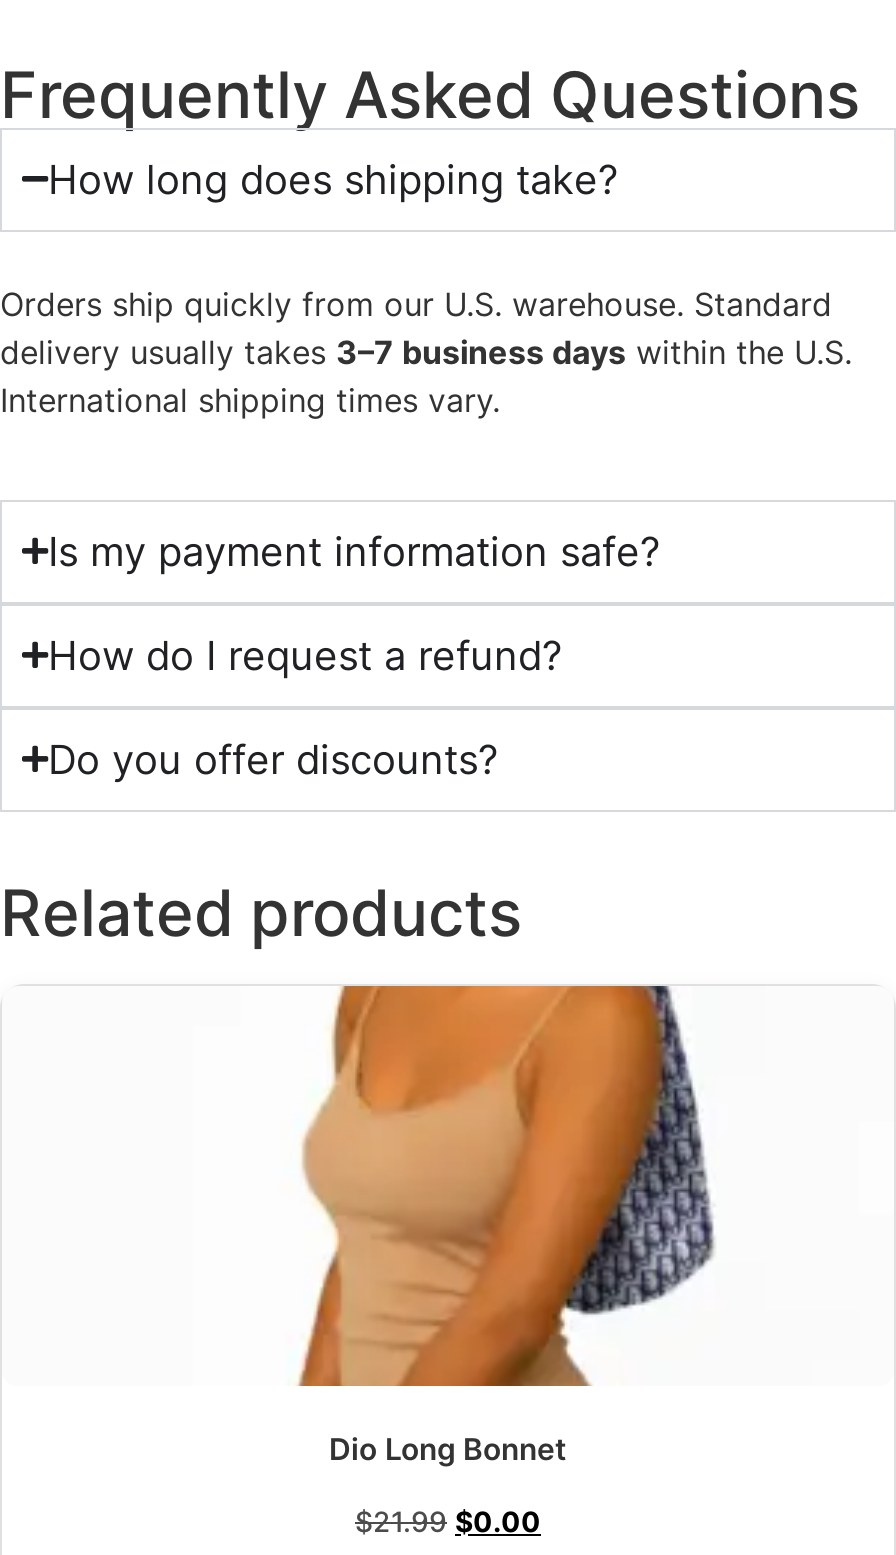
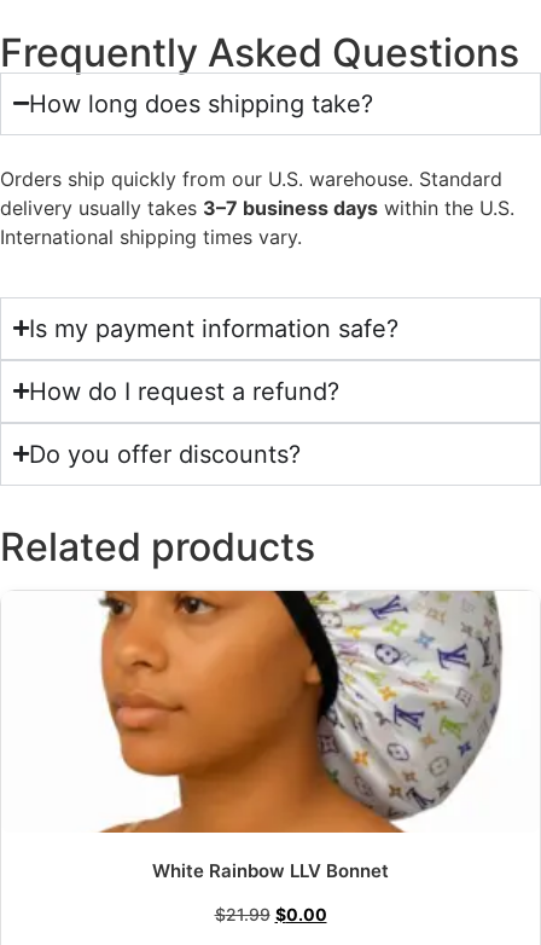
- [image]
- Dio Long Bonnet
+ [image]
+ White Rainbow LLV Bonnet
